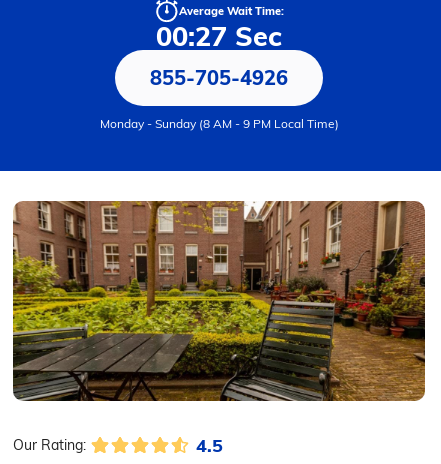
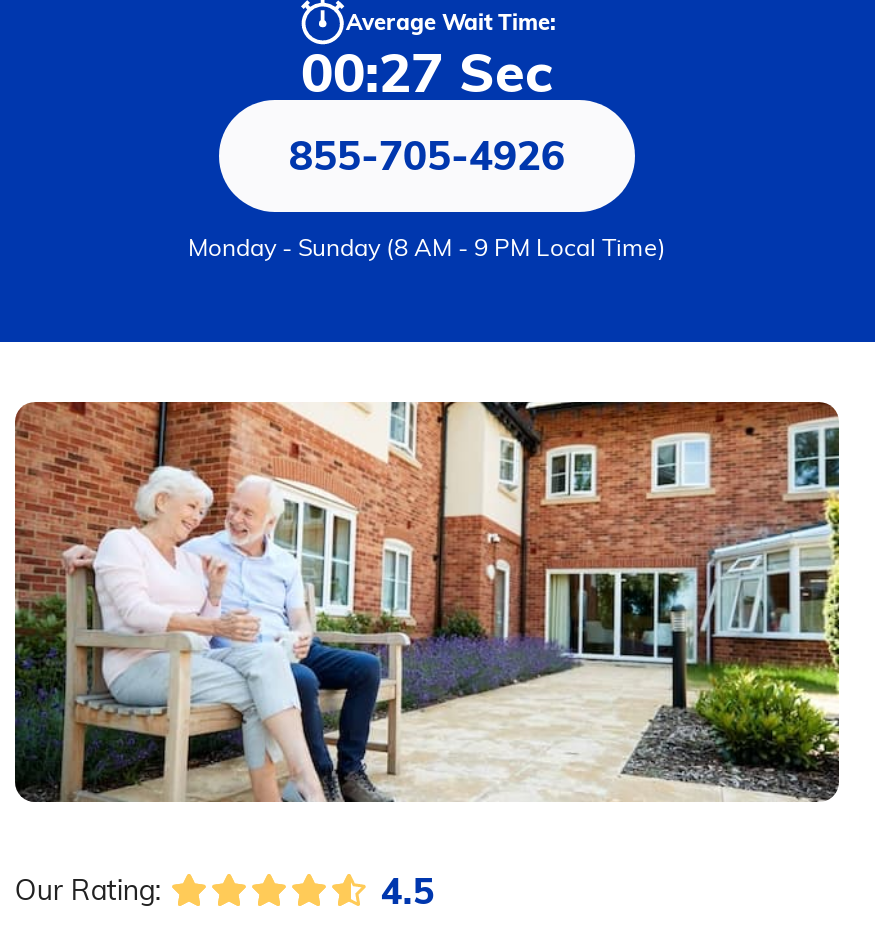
- [image]
+ [image]
